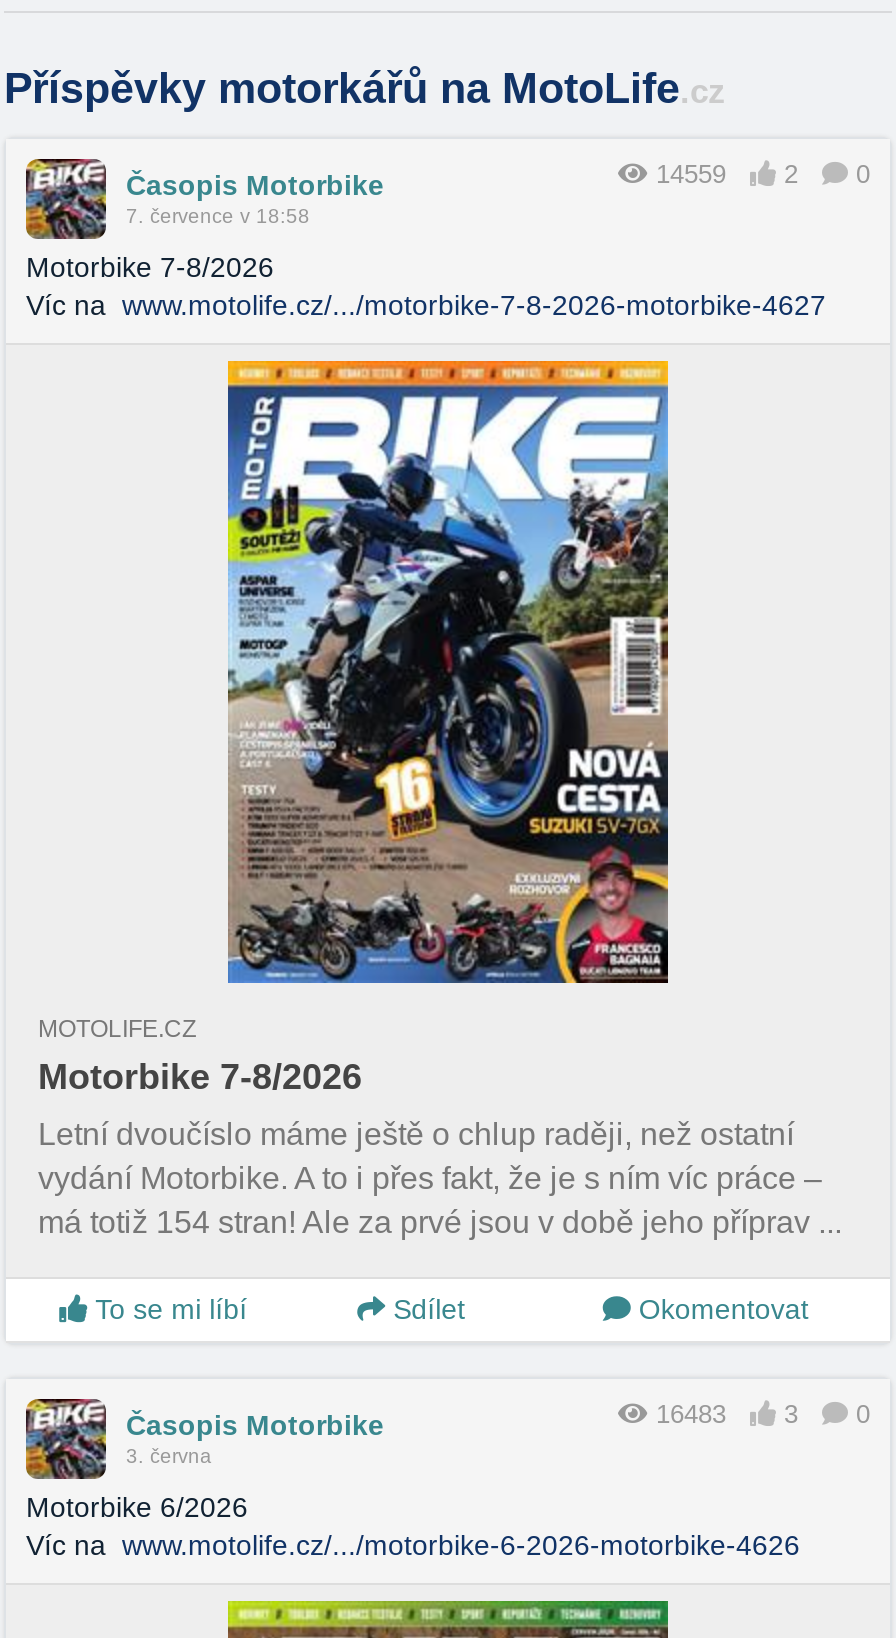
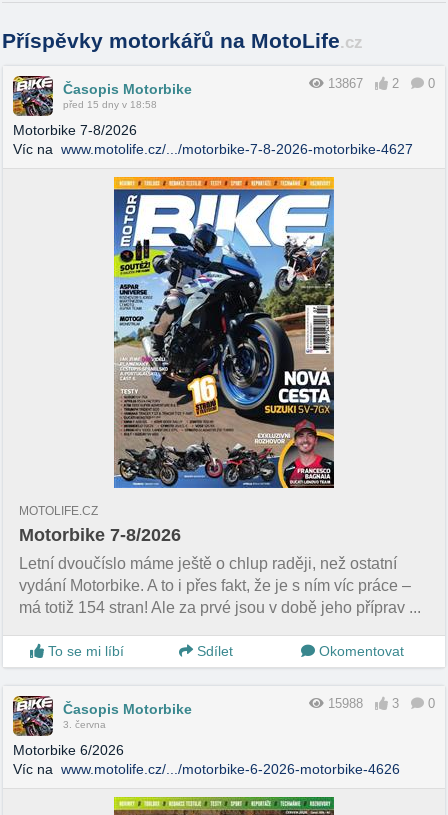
- 14559 2 0
+ 13867 2 0

- 7. července v 18:58
+ před 15 dny v 18:58

- 16483 3 0
+ 15988 3 0
